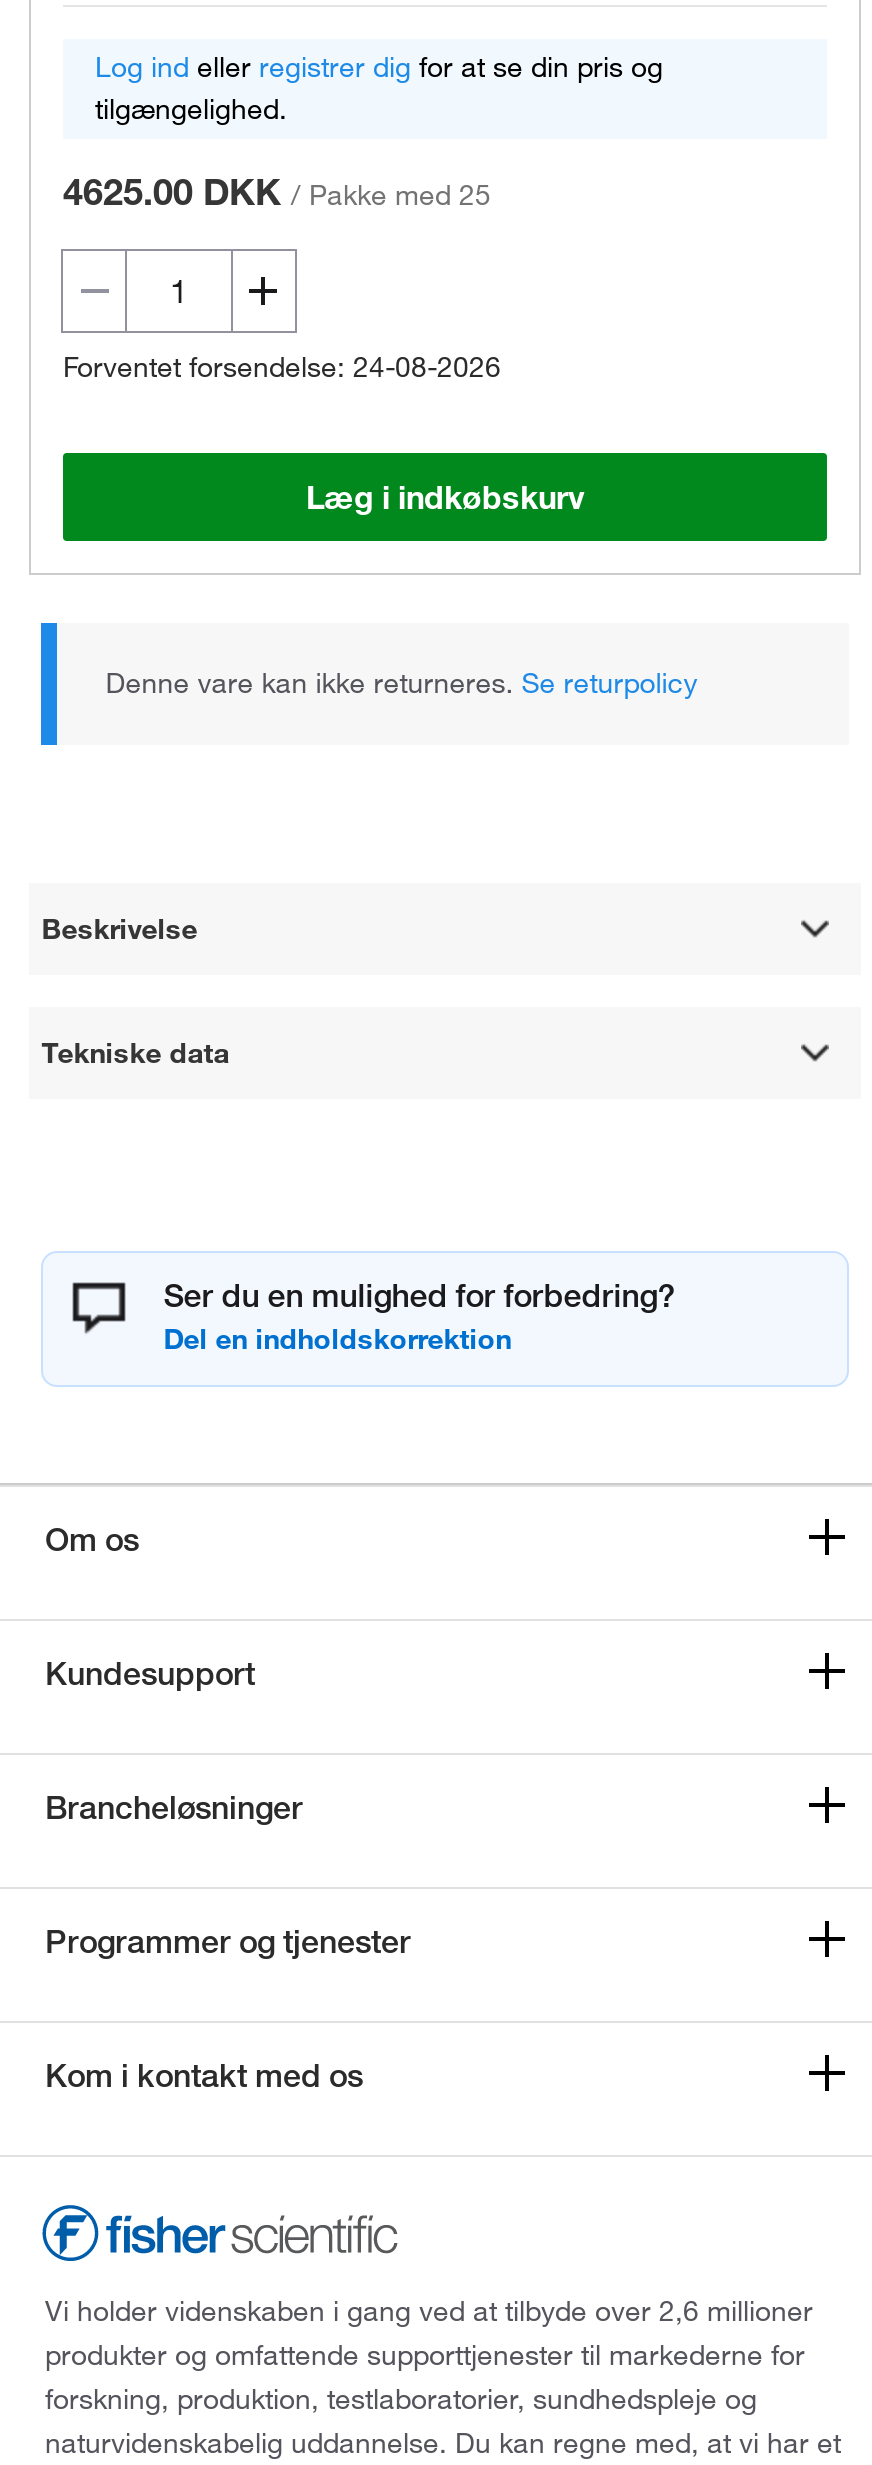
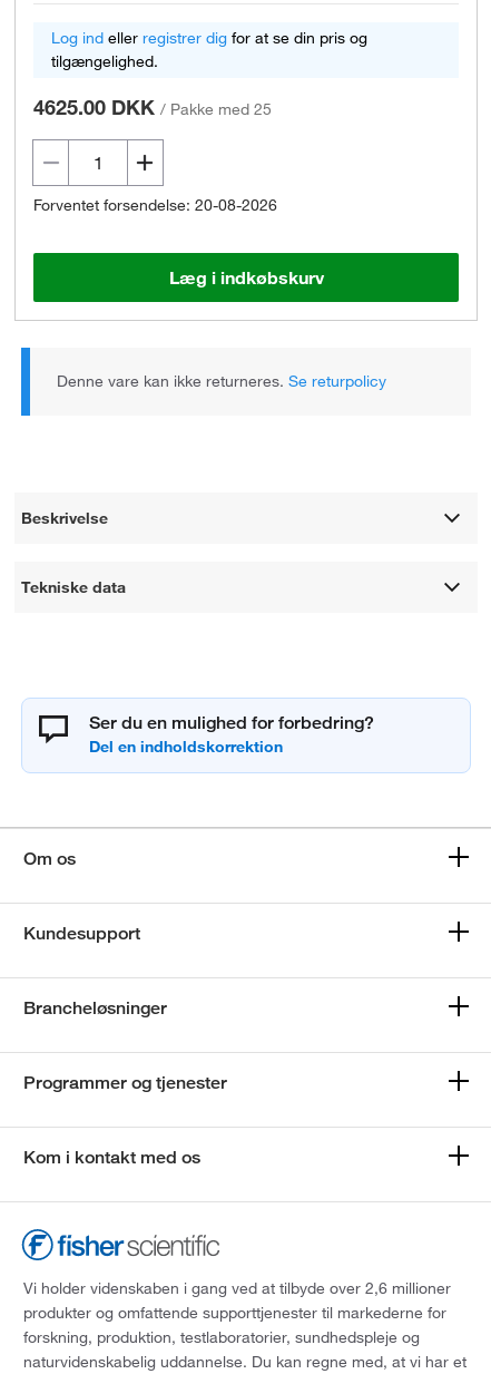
- Forventet forsendelse: 24-08-2026
+ Forventet forsendelse: 20-08-2026
